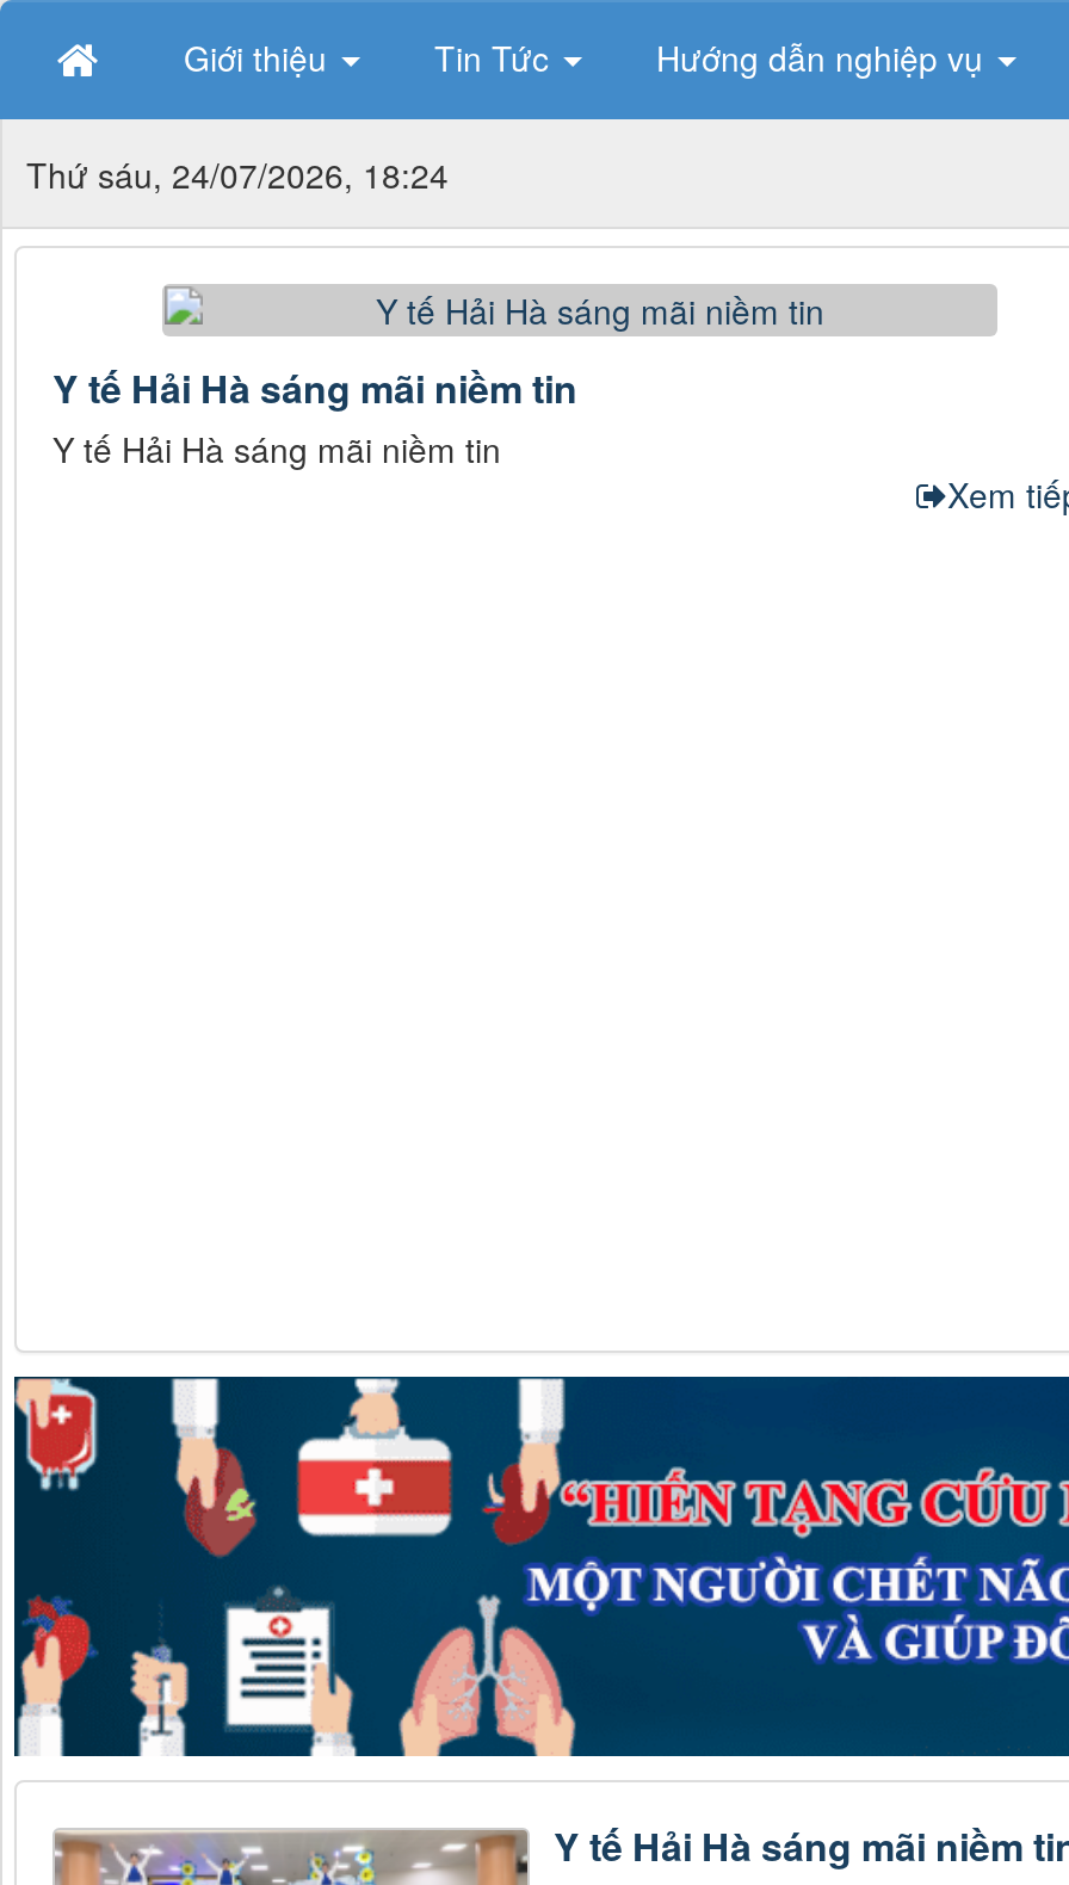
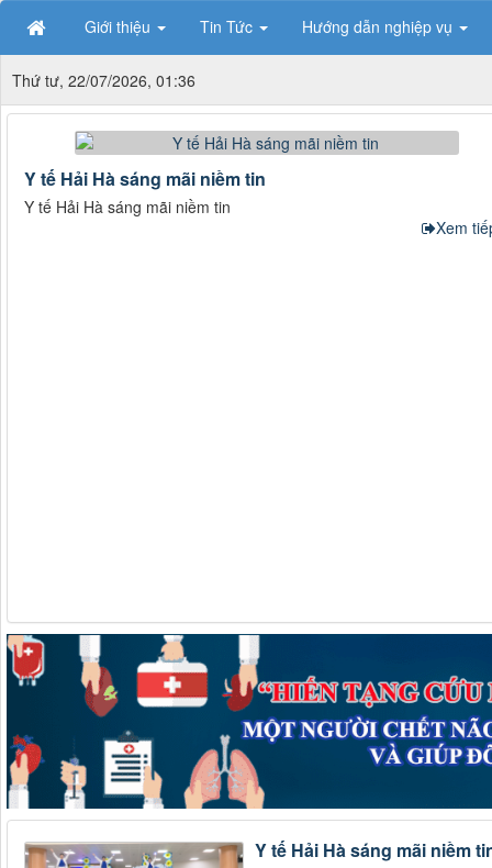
- Thứ sáu, 24/07/2026, 18:24
+ Thứ tư, 22/07/2026, 01:36
